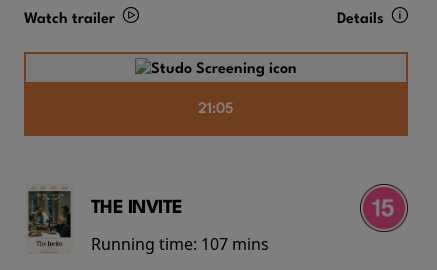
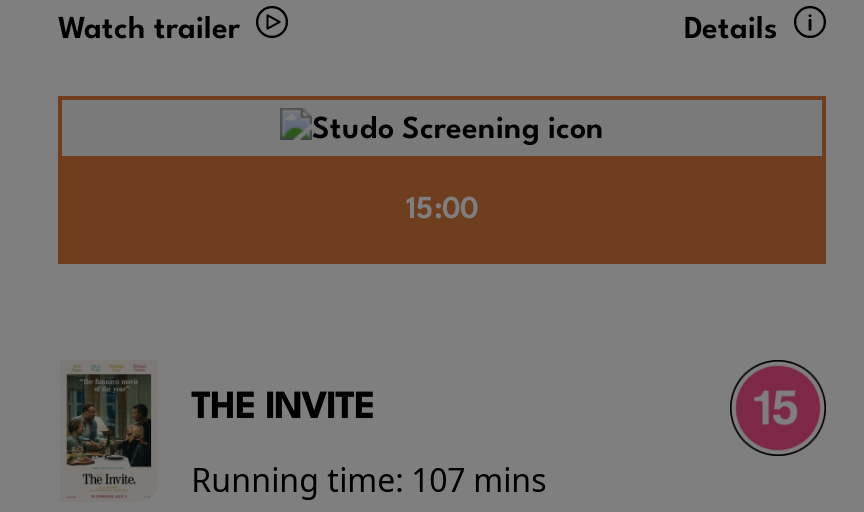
- 21:05
+ 15:00
